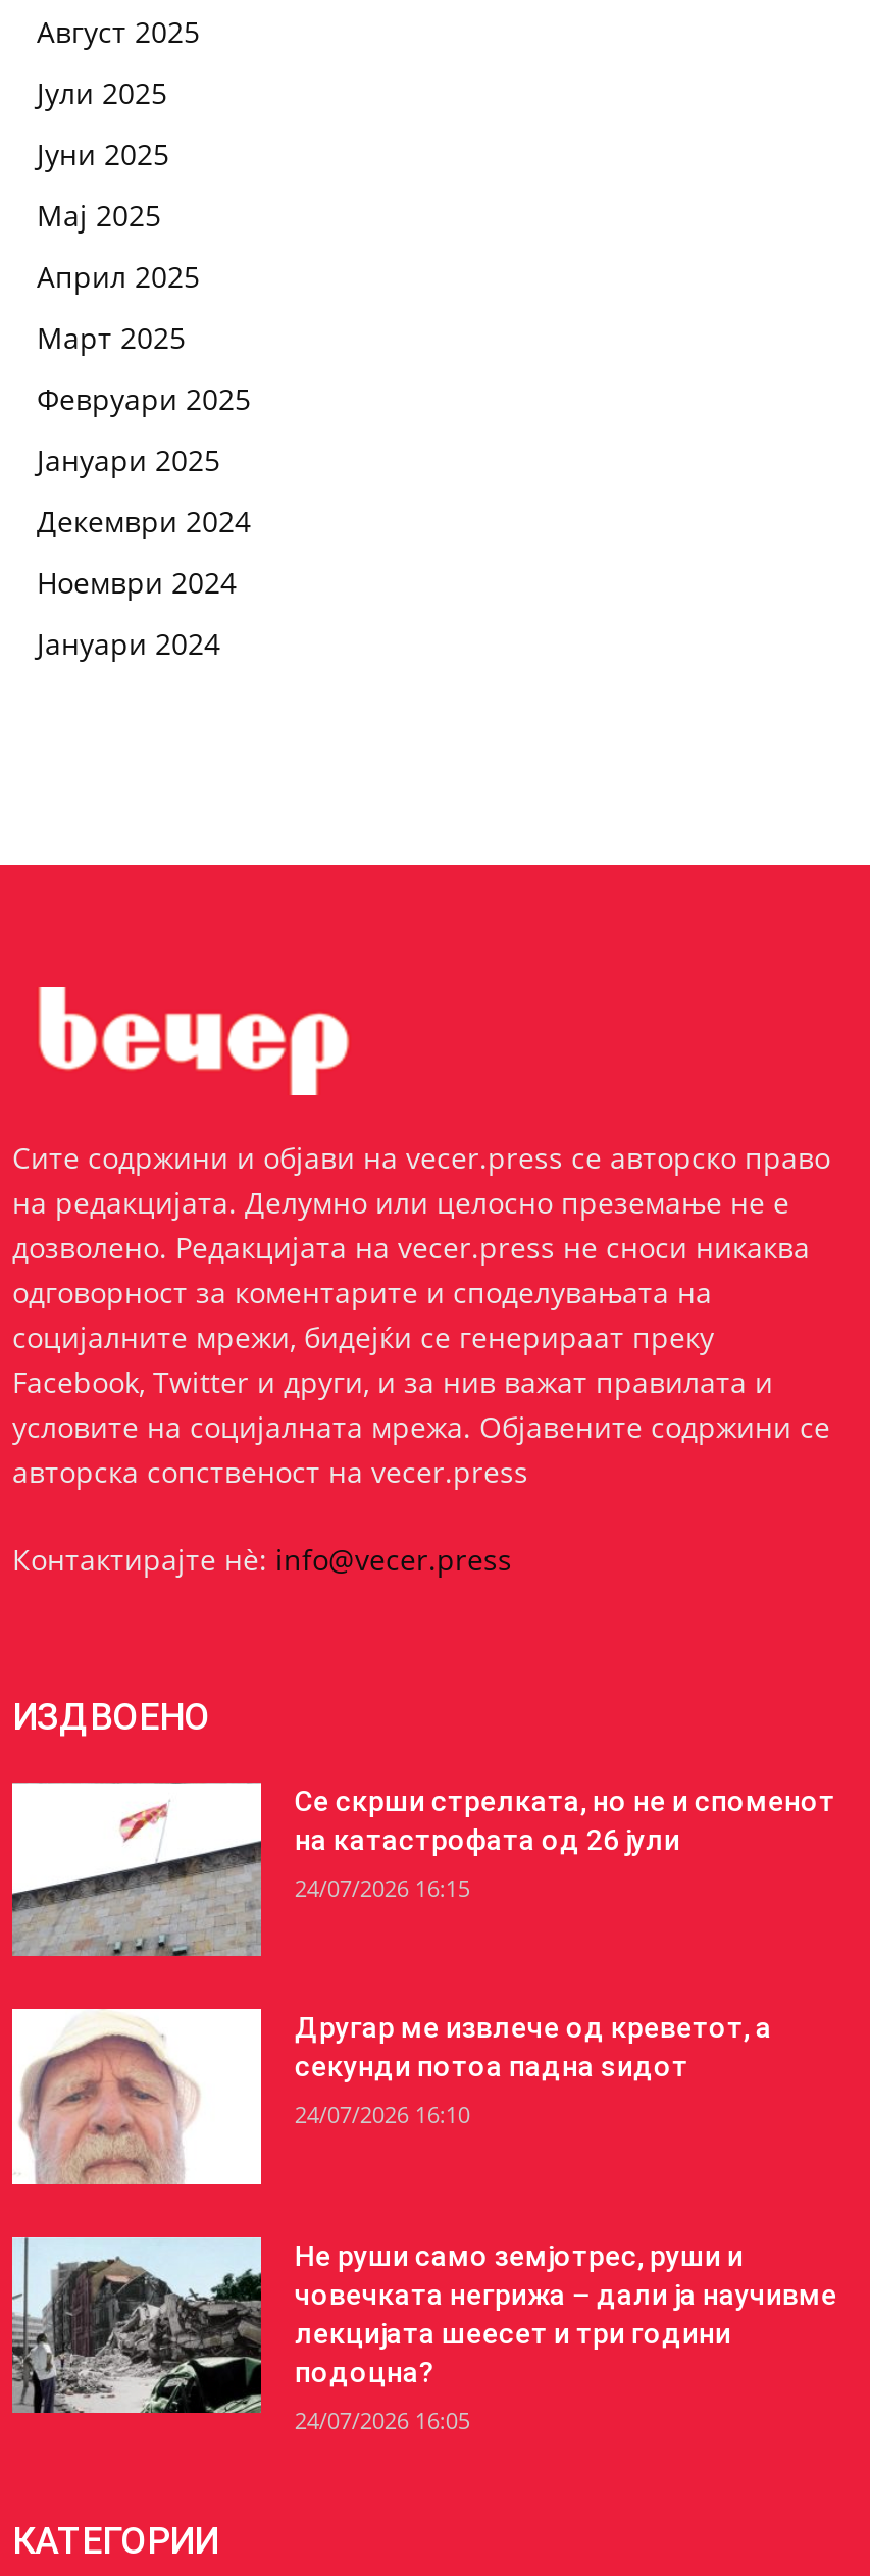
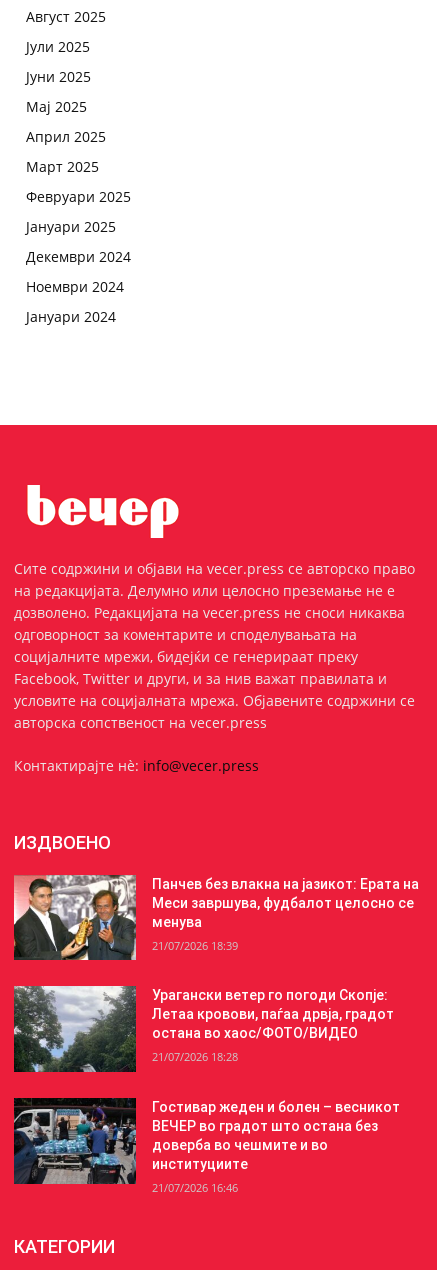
- [image]
- Се скрши стрелката, но не и споменот
- на катастрофата од 26 јули
+ [image]
+ Панчев без влакна на јазикот: Ерата на
+ Меси завршува, фудбалот целосно се
+ менува

- 24/07/2026 16:15
+ 21/07/2026 18:39

- [image]
- Другар ме извлече од креветот, а
- секунди потоа падна ѕидот
+ [image]
+ Урагански ветер го погоди Скопје:
+ Летаа кровови, паѓаа дрвја, градот
+ остана во хаос/ФОТО/ВИДЕО

- 24/07/2026 16:10
+ 21/07/2026 18:28

- [image]
- Не руши само земјотрес, руши и
- човечката негрижа – дали ја научивме
- лекцијата шеесет и три години
- подоцна?
+ [image]
+ Гостивар жеден и болен – весникот
+ ВЕЧЕР во градот што остана без
+ доверба во чешмите и во
+ институциите

- 24/07/2026 16:05
+ 21/07/2026 16:46
